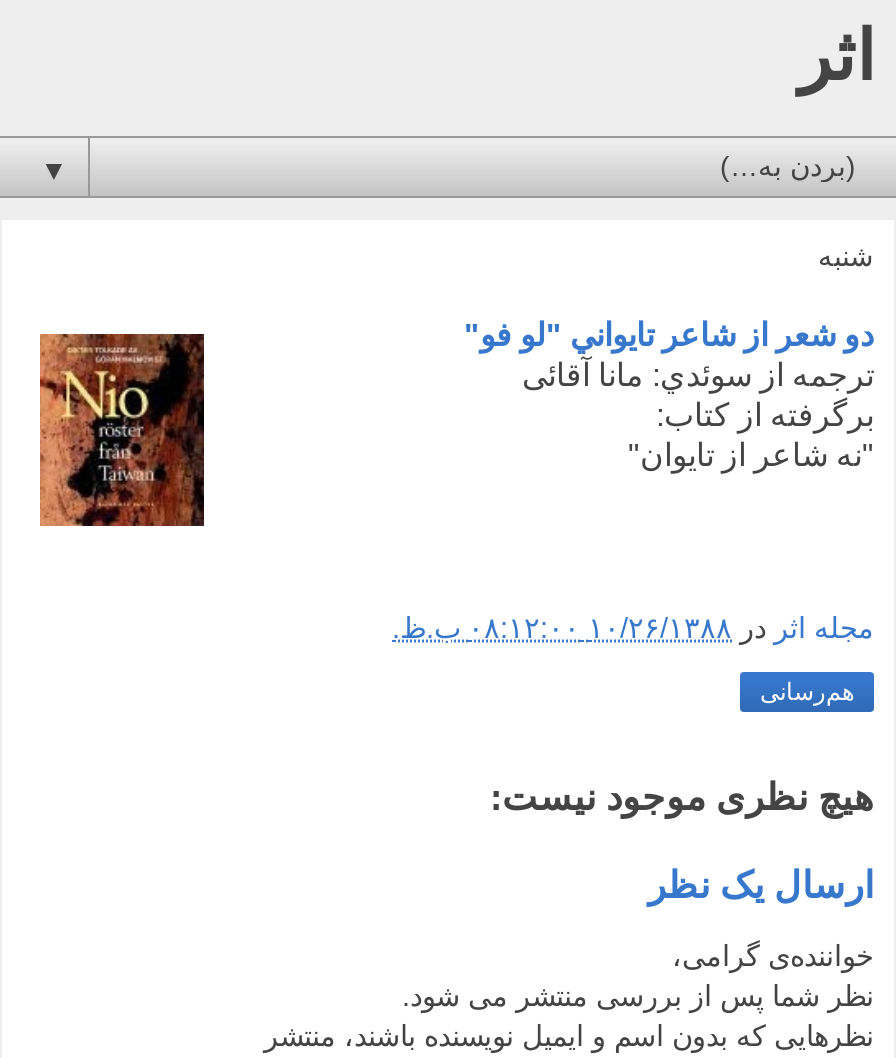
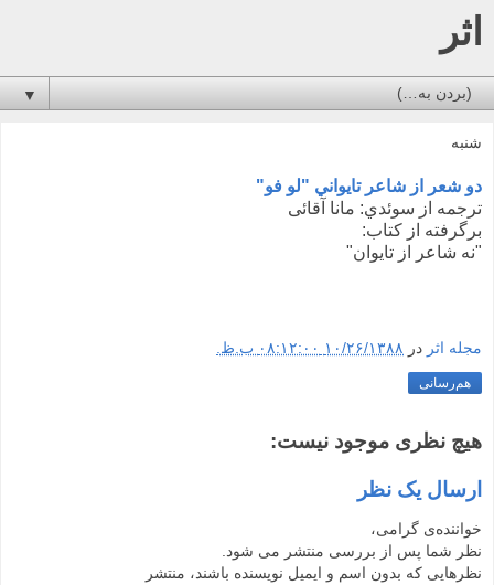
- [image]
